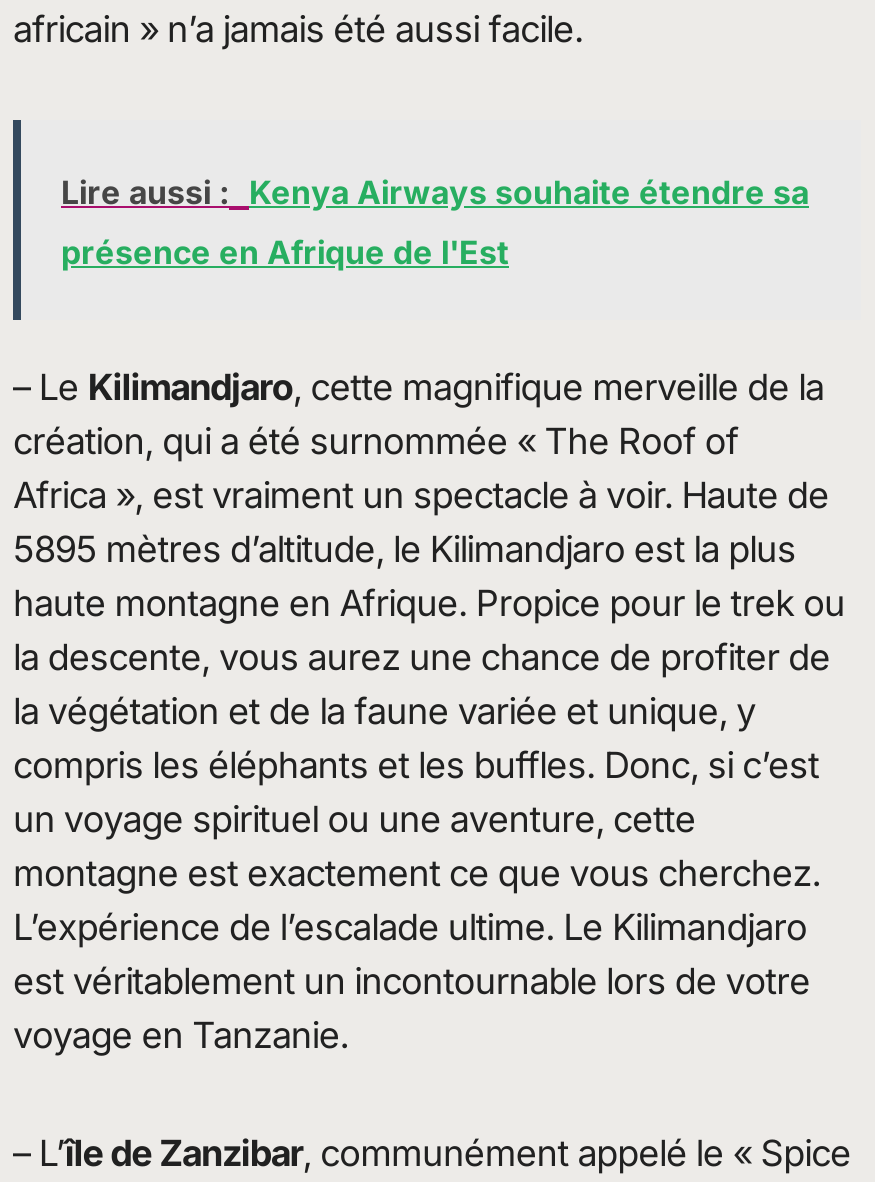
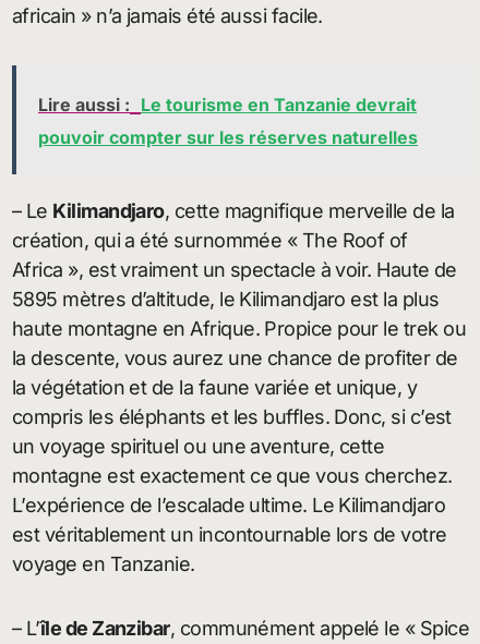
- Lire aussi : Kenya Airways souhaite étendre sa
+ Lire aussi : Le tourisme en Tanzanie devrait

- présence en Afrique de l'Est
+ pouvoir compter sur les réserves naturelles
